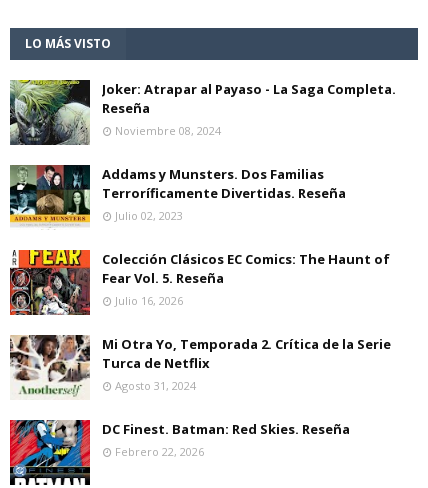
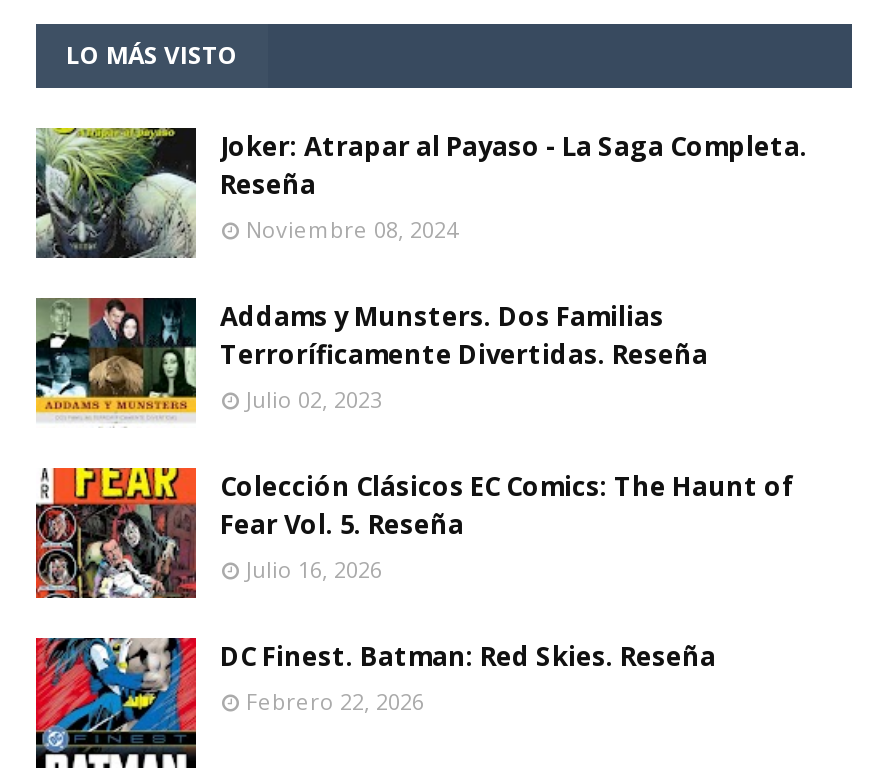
- [image]
- Mi Otra Yo, Temporada 2. Crítica de la Serie
- Turca de Netflix
- Agosto 31, 2024
